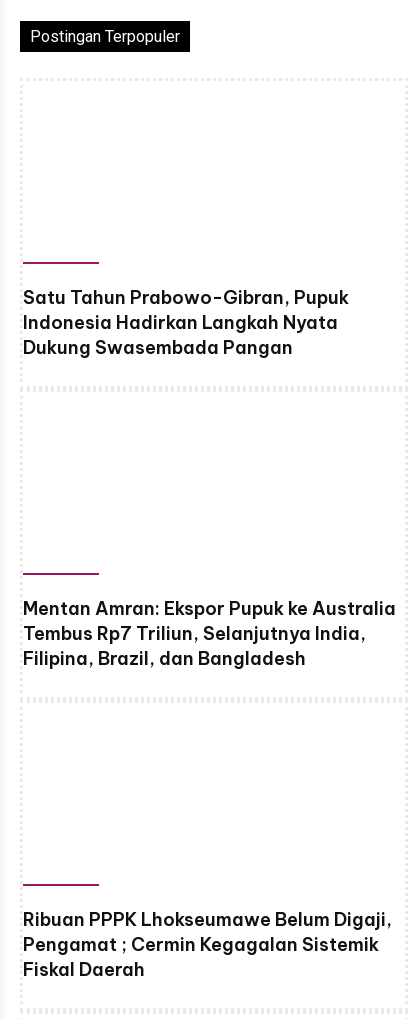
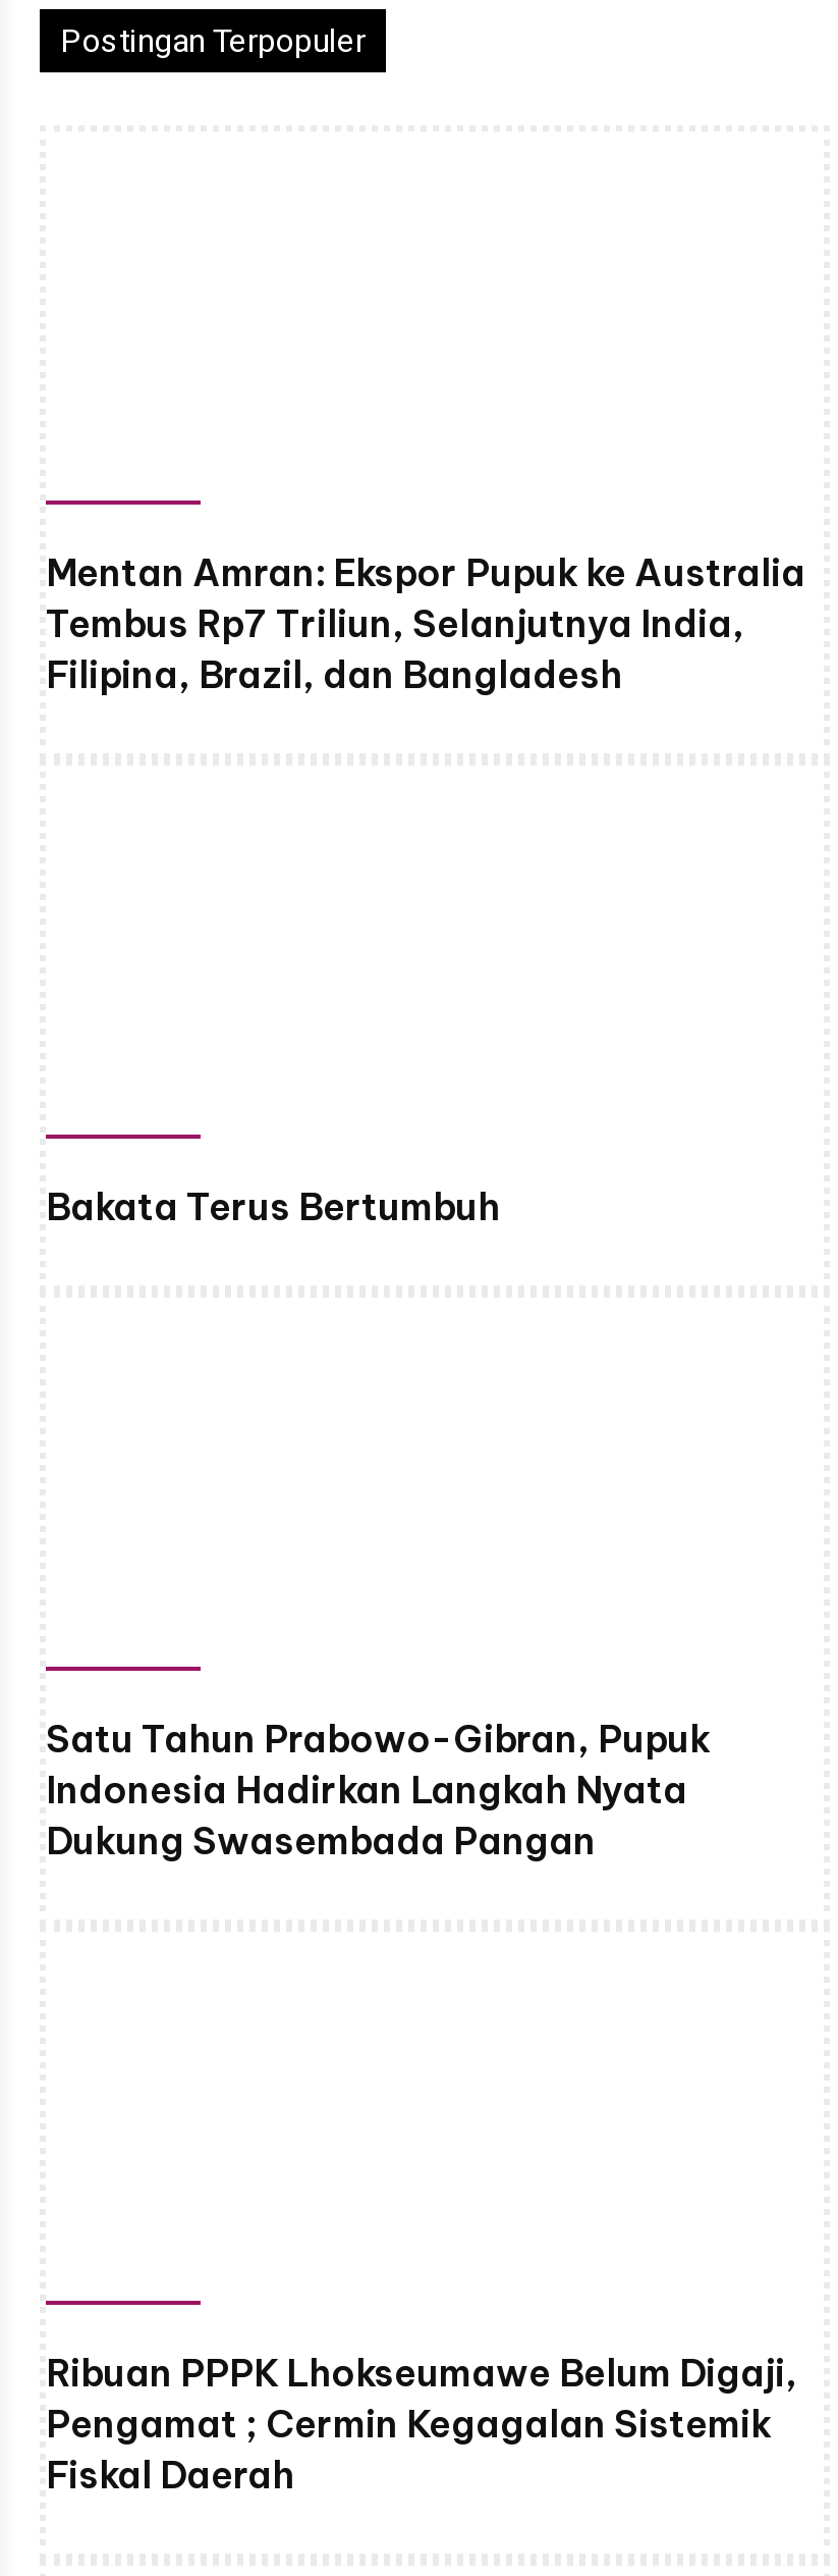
+ Bakata Terus Bertumbuh

moved down: Satu Tahun Prabowo-Gibran, Pupuk | Indonesia Hadirkan Langkah Nyata | Dukung Swasembada Pangan

moved up: Mentan Amran: Ekspor Pupuk ke Australia | Tembus Rp7 Triliun, Selanjutnya India, | Filipina, Brazil, dan Bangladesh
